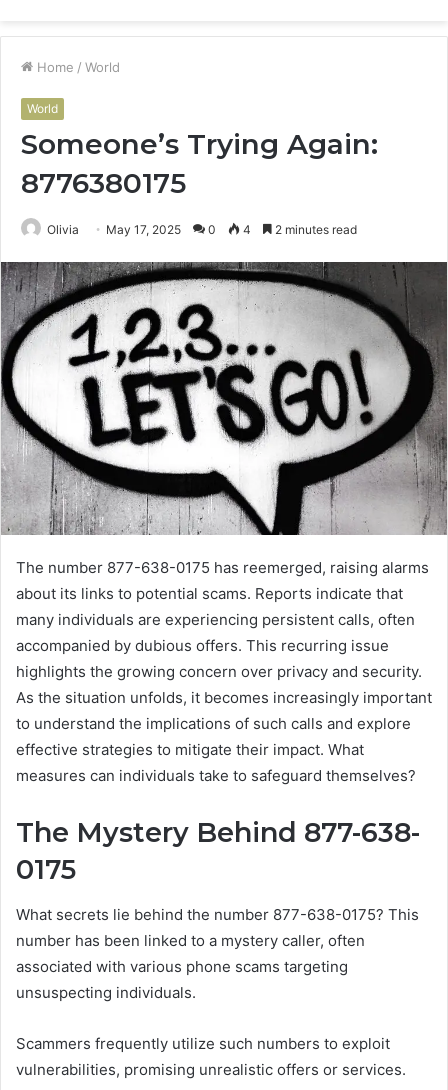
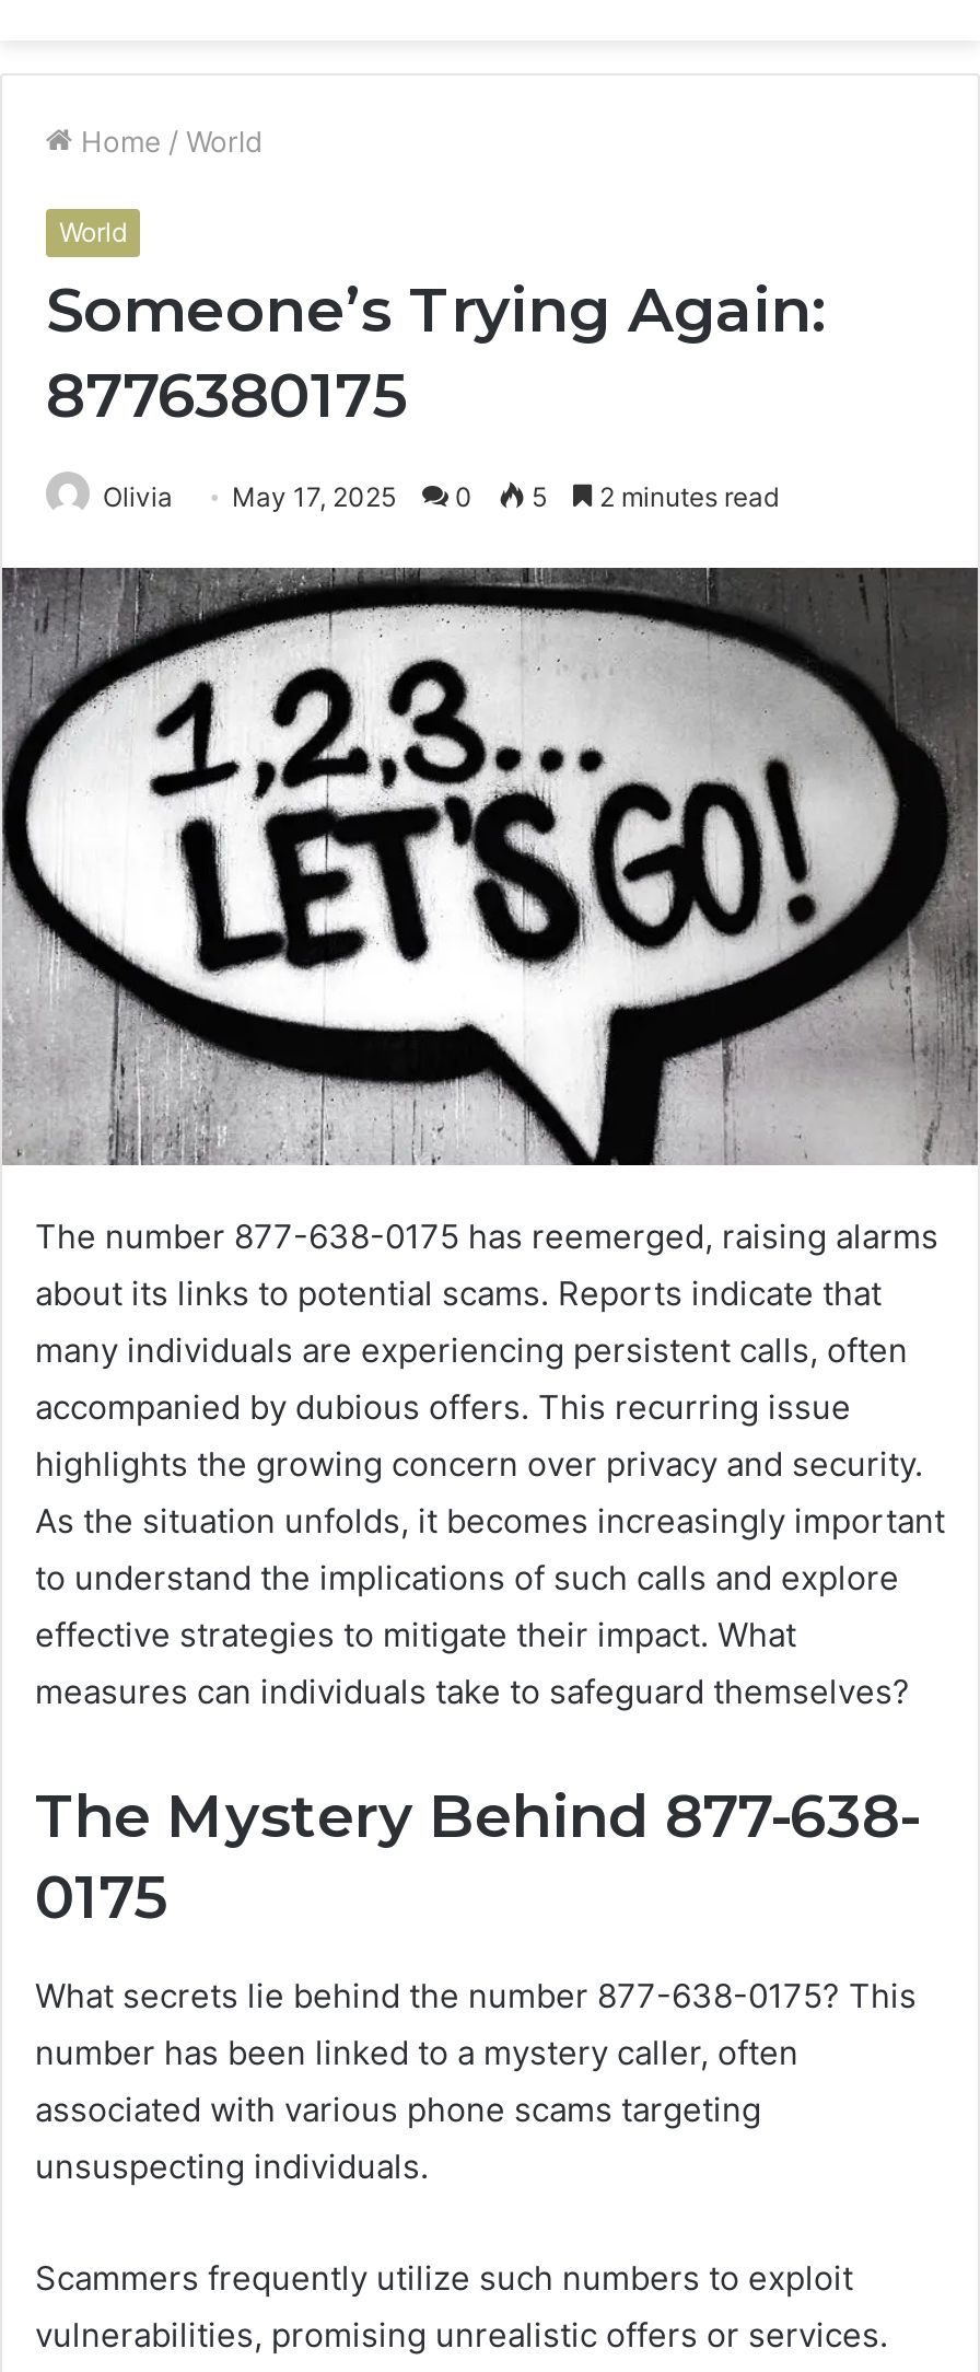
- Olivia May 17, 2025 0 4 2 minutes read
+ Olivia May 17, 2025 0 5 2 minutes read
